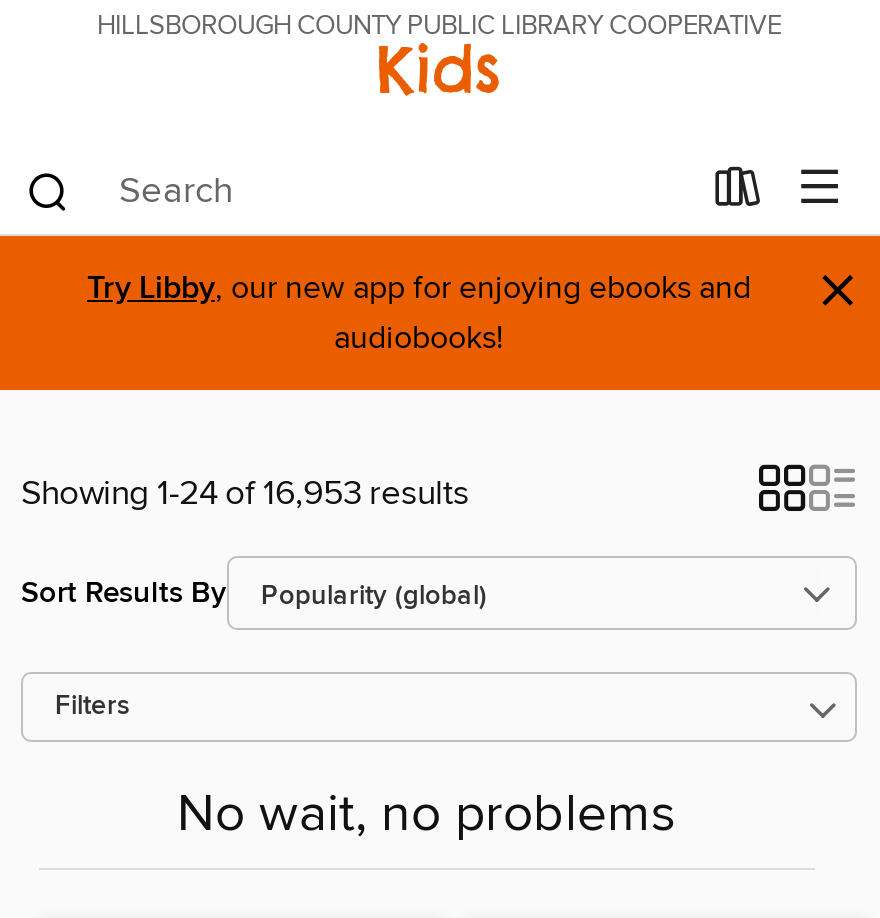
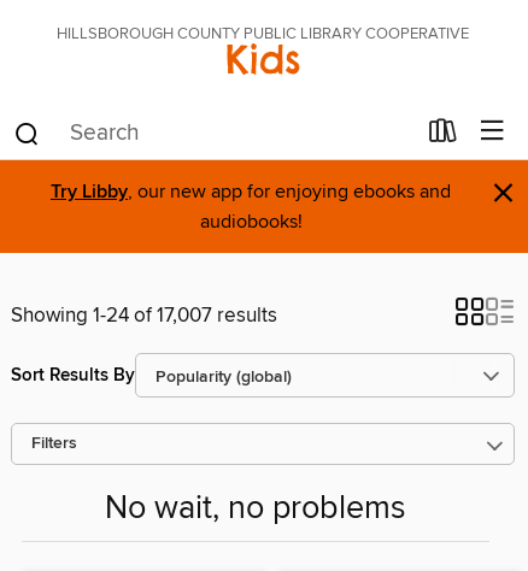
- Showing 1-24 of 16,953 results
+ Showing 1-24 of 17,007 results
